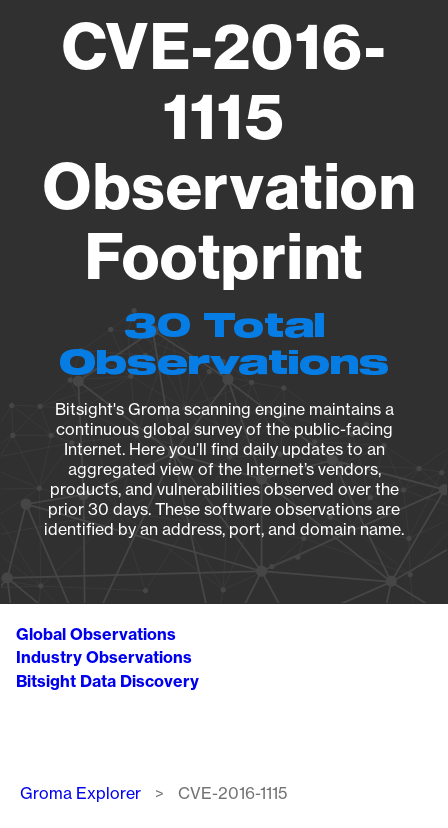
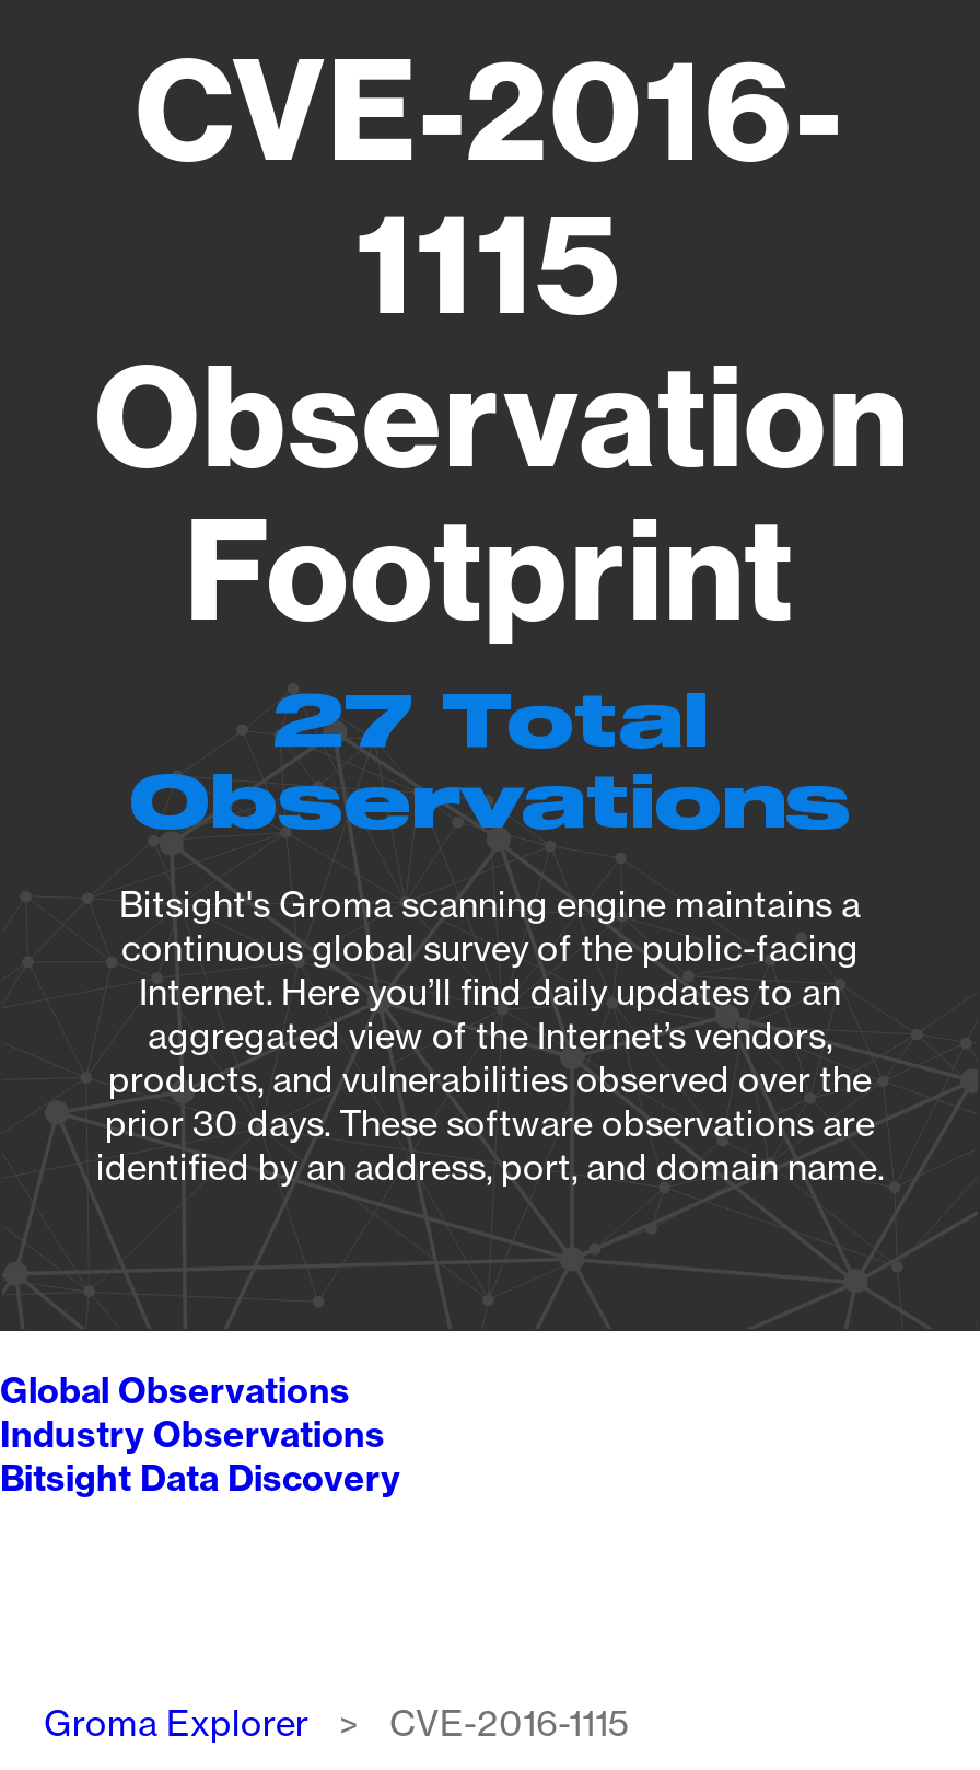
- 30 Total
+ 27 Total
